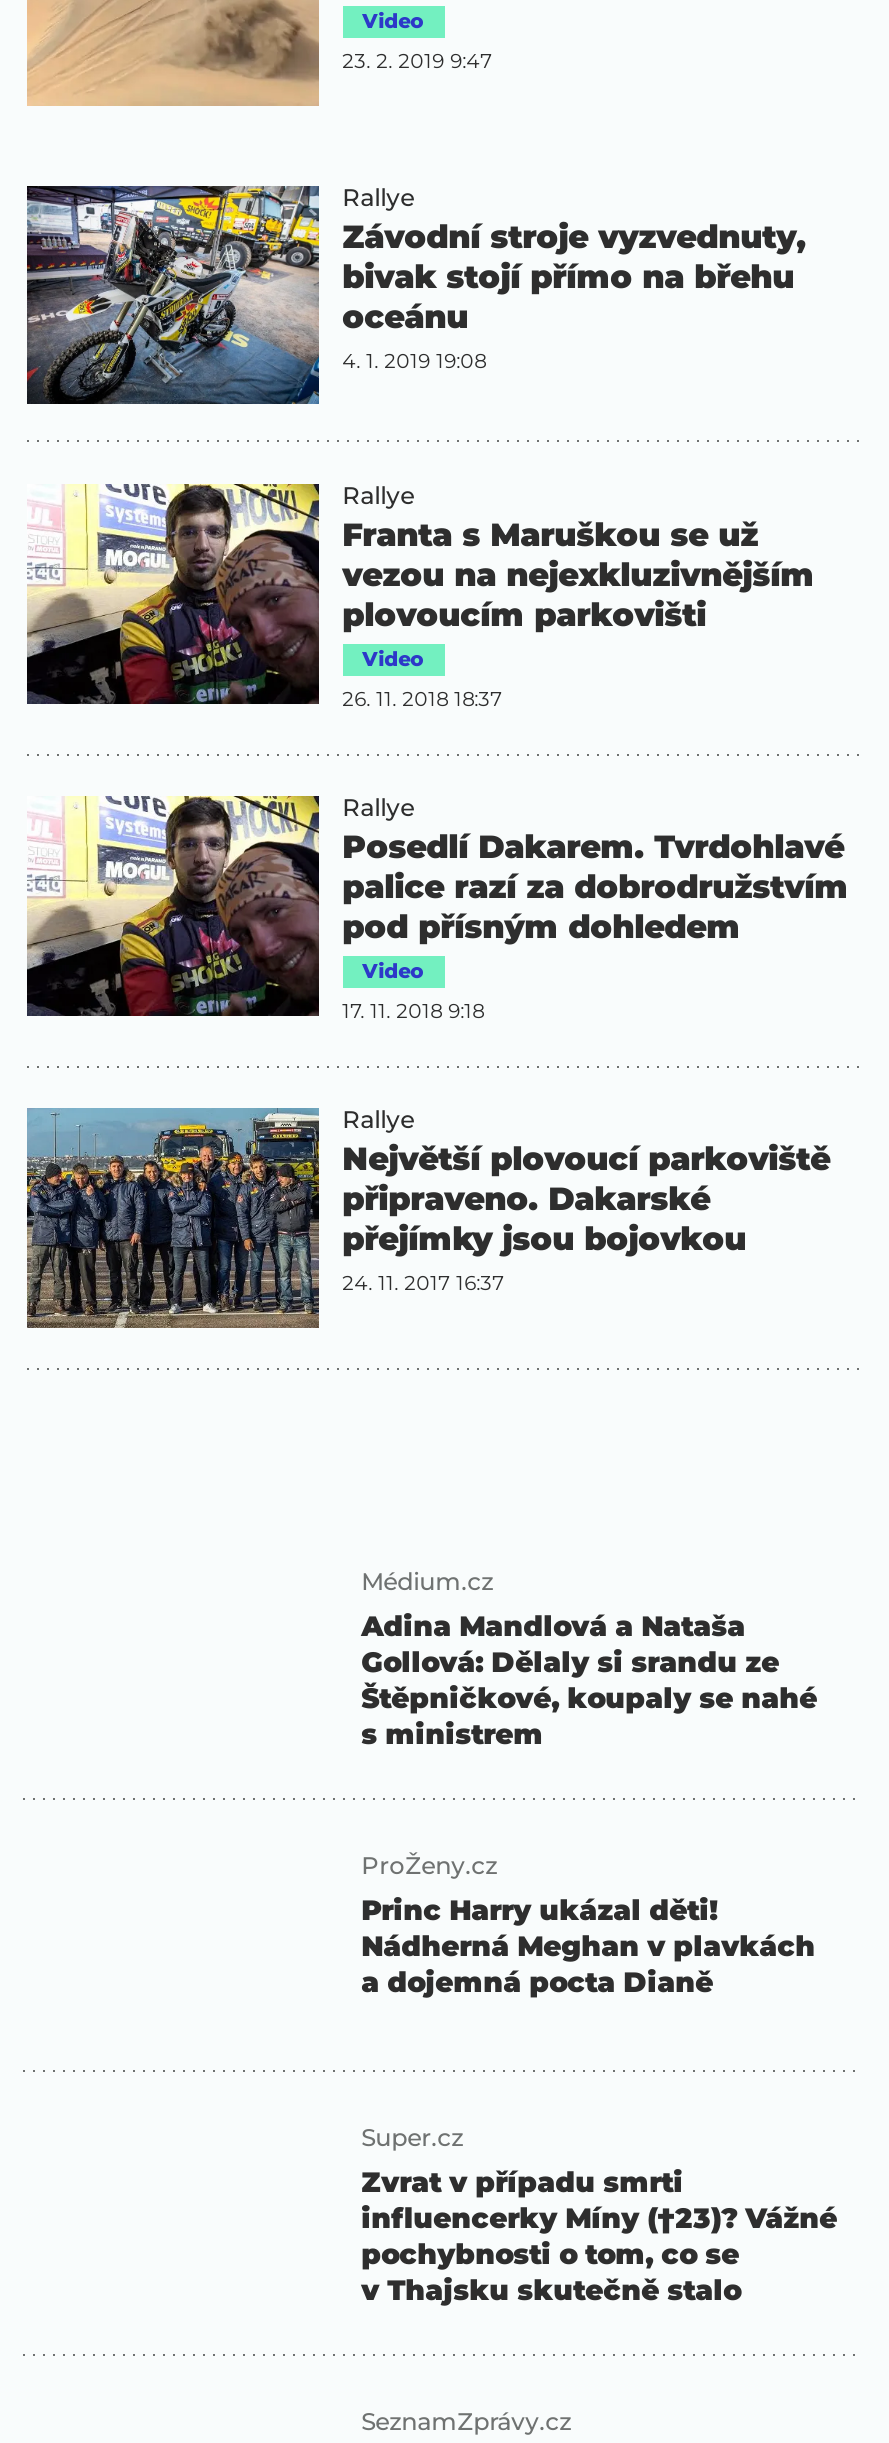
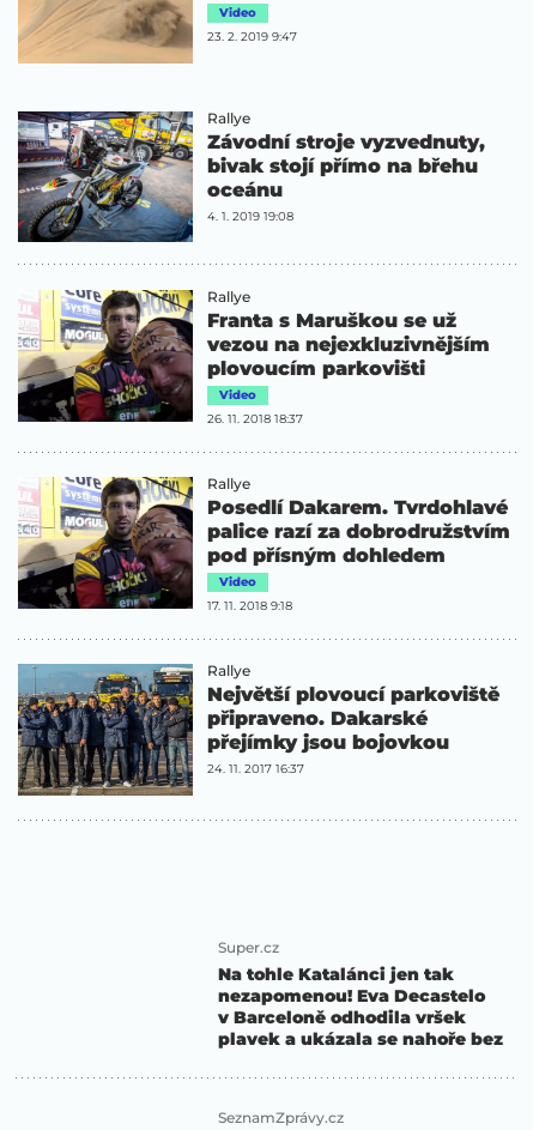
- Médium.cz
- Adina Mandlová a Nataša
- Gollová: Dělaly si srandu ze
- Štěpničkové, koupaly se nahé
- s ministrem

- ProŽeny.cz
- Princ Harry ukázal děti!
- Nádherná Meghan v plavkách
- a dojemná pocta Dianě

- Zvrat v případu smrti
- influencerky Míny (†23)? Vážné
- pochybnosti o tom, co se
- v Thajsku skutečně stalo
+ Na tohle Katalánci jen tak
+ nezapomenou! Eva Decastelo
+ v Barceloně odhodila vršek
+ plavek a ukázala se nahoře bez
